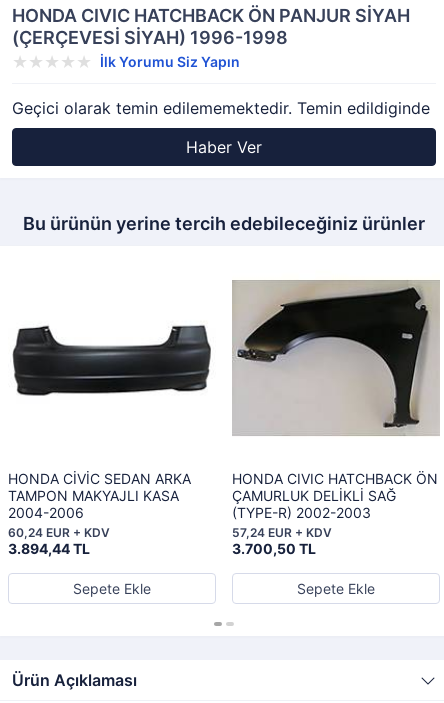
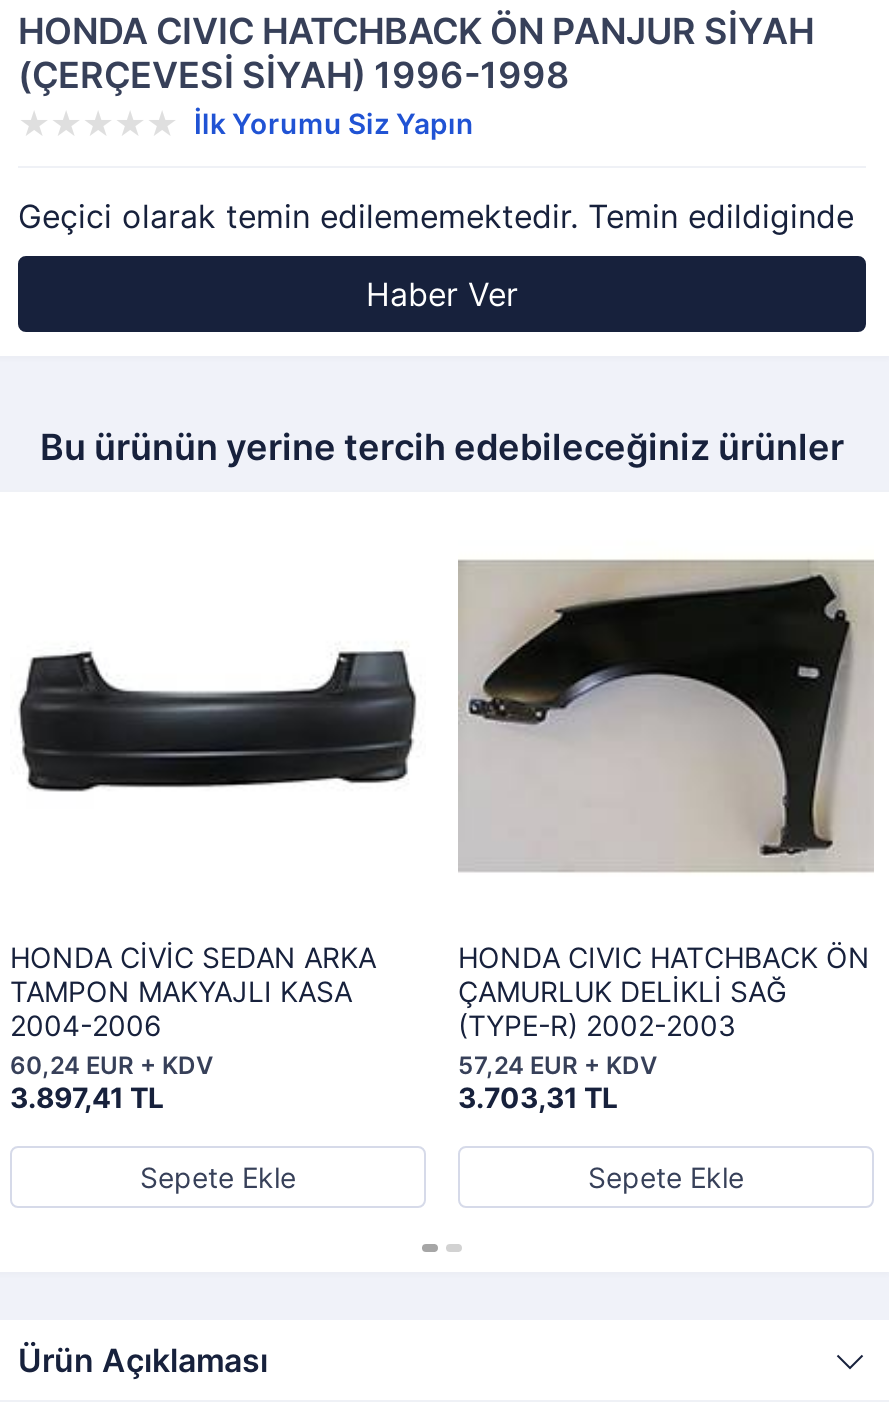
- 3.894,44 TL
+ 3.897,41 TL

- 3.700,50 TL
+ 3.703,31 TL
